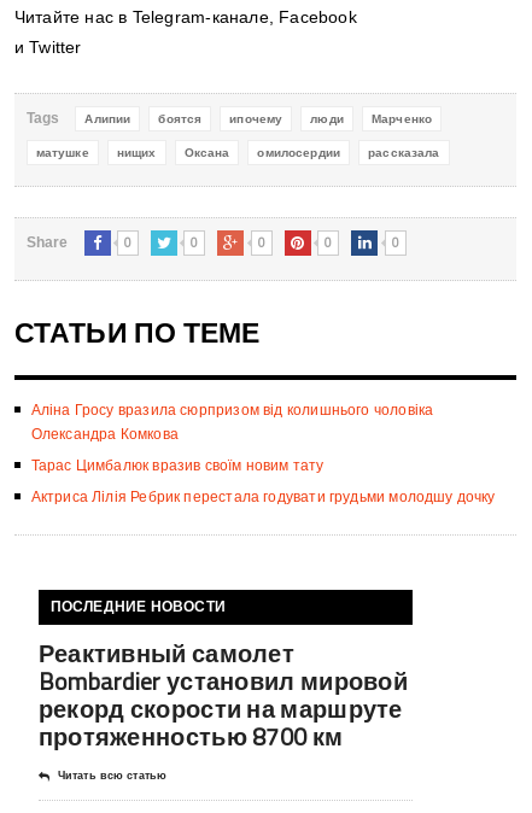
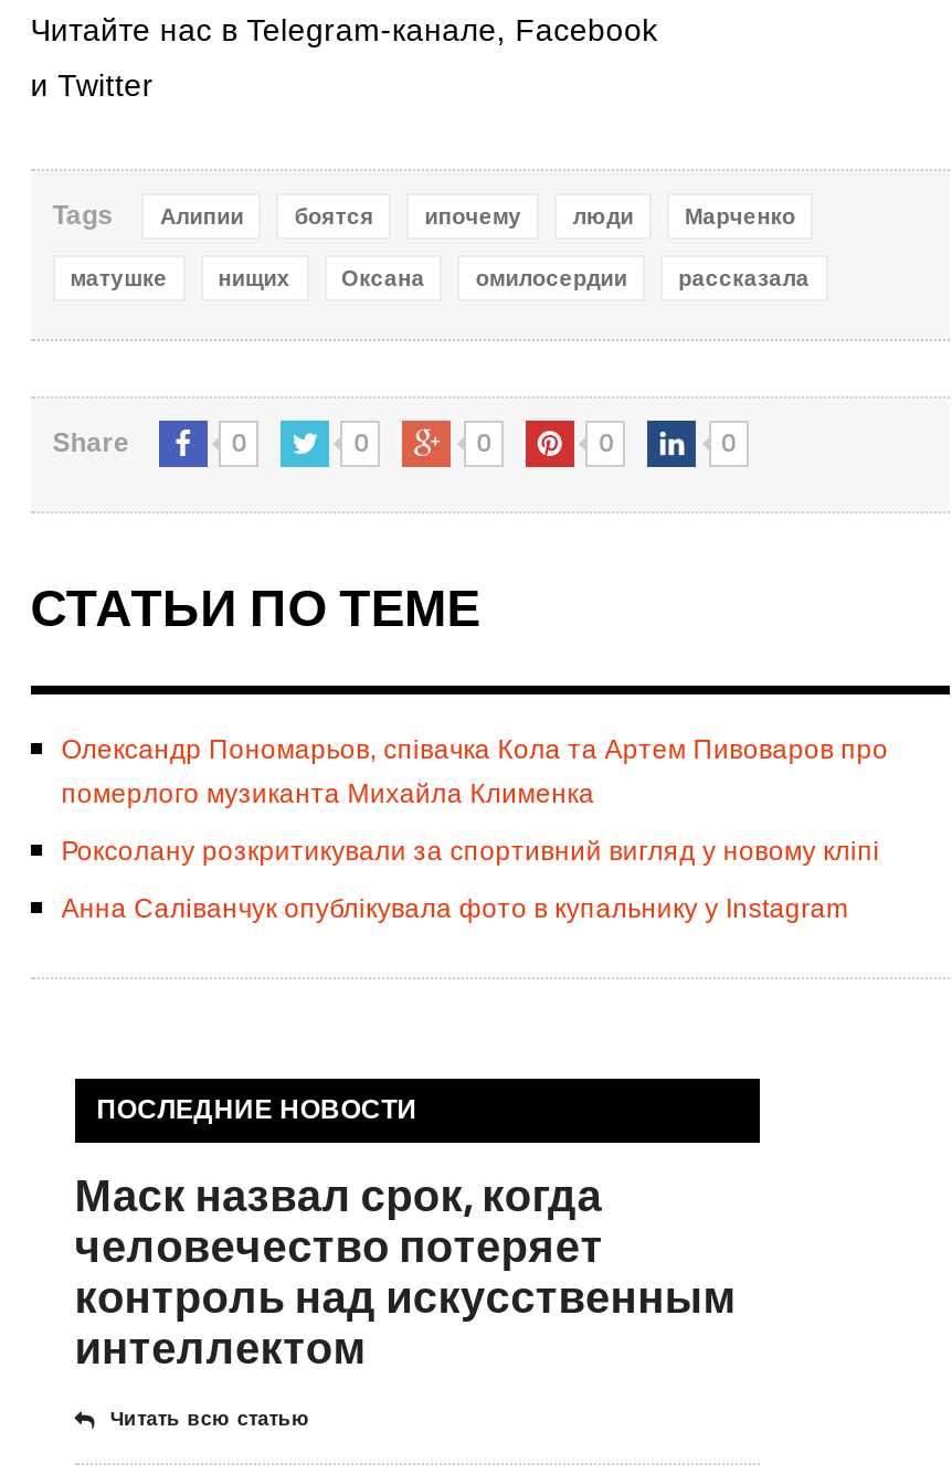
- Аліна Гросу вразила сюрпризом від колишнього чоловіка
- Олександра Комкова
+ Олександр Пономарьов, співачка Кола та Артем Пивоваров про
+ померлого музиканта Михайла Клименка

- Тарас Цимбалюк вразив своїм новим тату
+ Роксолану розкритикували за спортивний вигляд у новому кліпі

- Актриса Лілія Ребрик перестала годувати грудьми молодшу дочку
+ Анна Саліванчук опублікувала фото в купальнику у Instagram

- Реактивный самолет
- Bombardier установил мировой
- рекорд скорости на маршруте
- протяженностью 8700 км
+ Маск назвал срок, когда
+ человечество потеряет
+ контроль над искусственным
+ интеллектом
